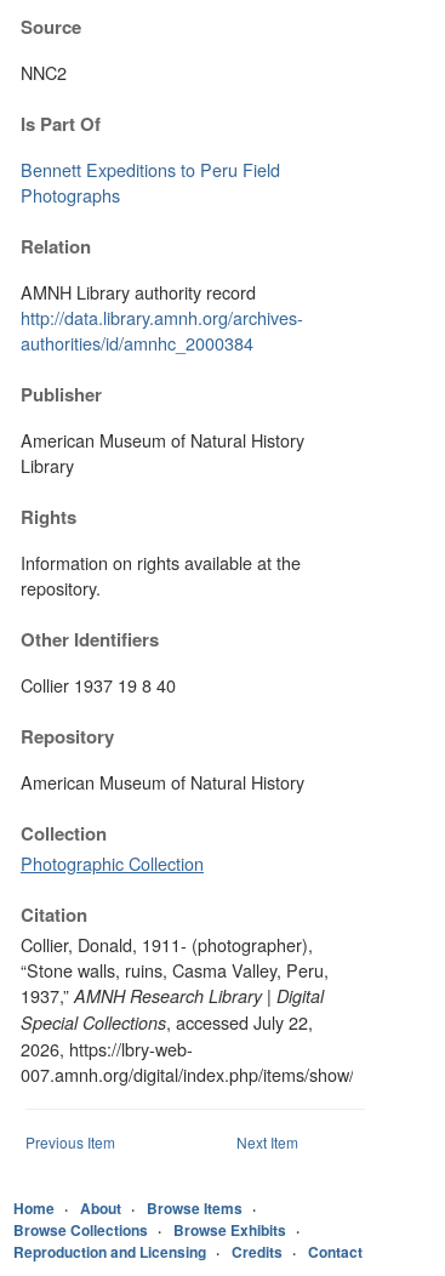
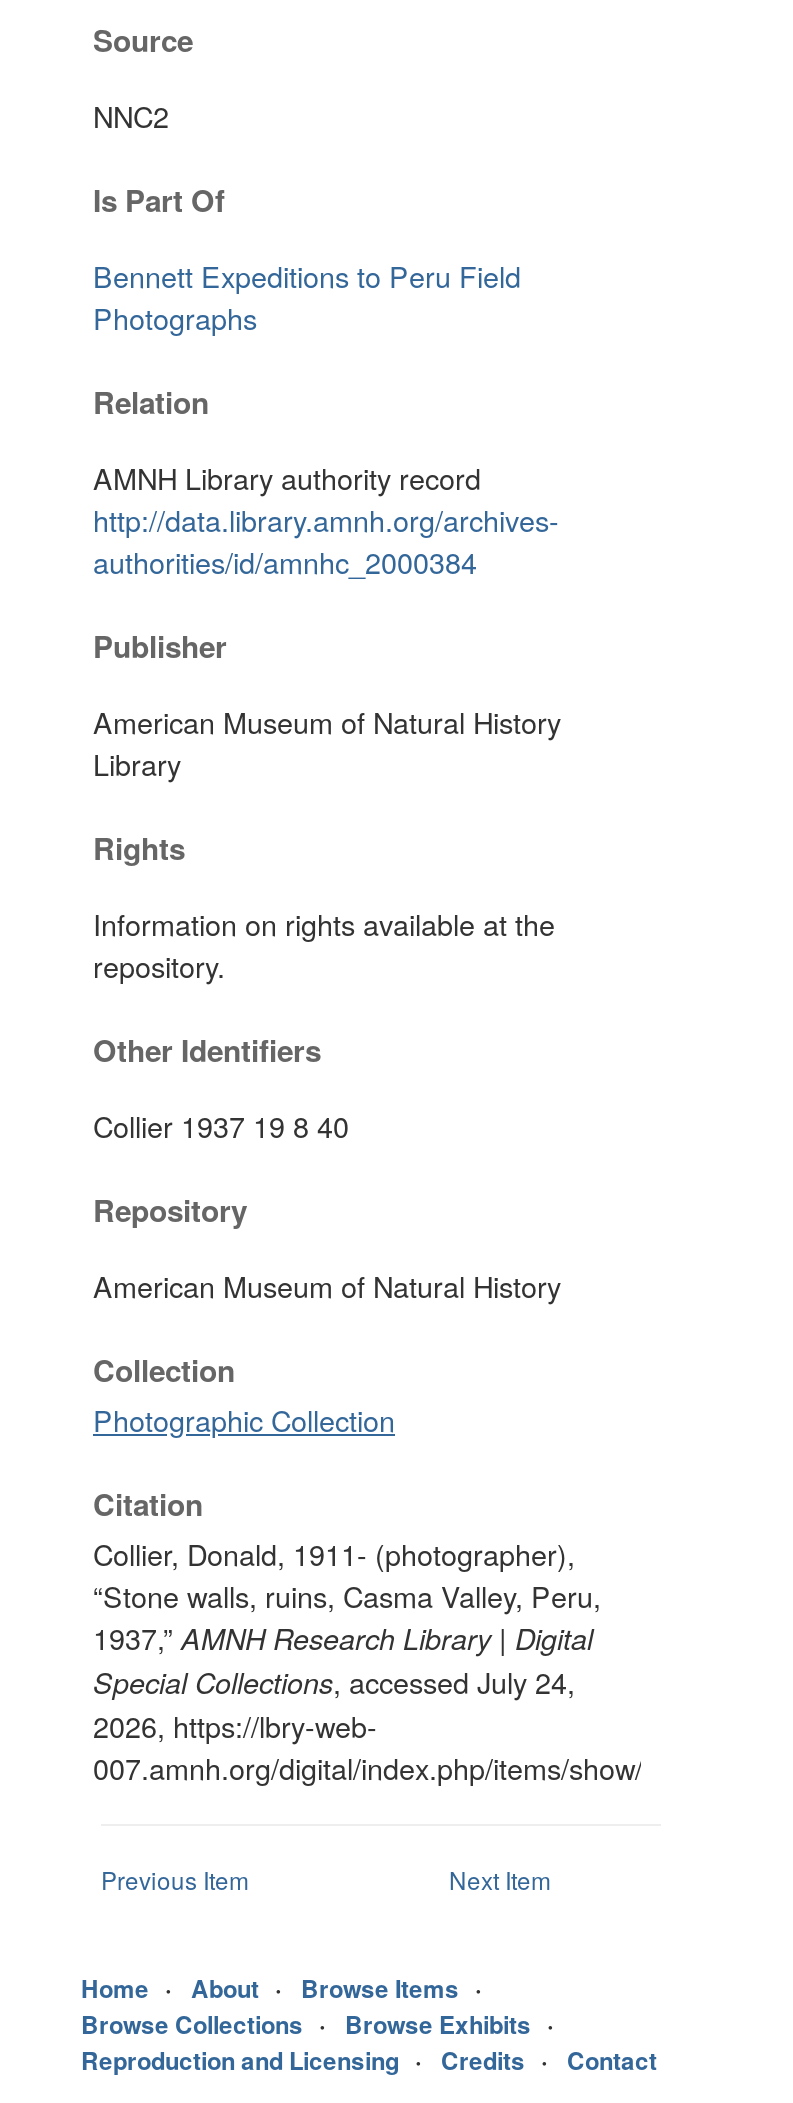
- Special Collections, accessed July 22,
+ Special Collections, accessed July 24,
